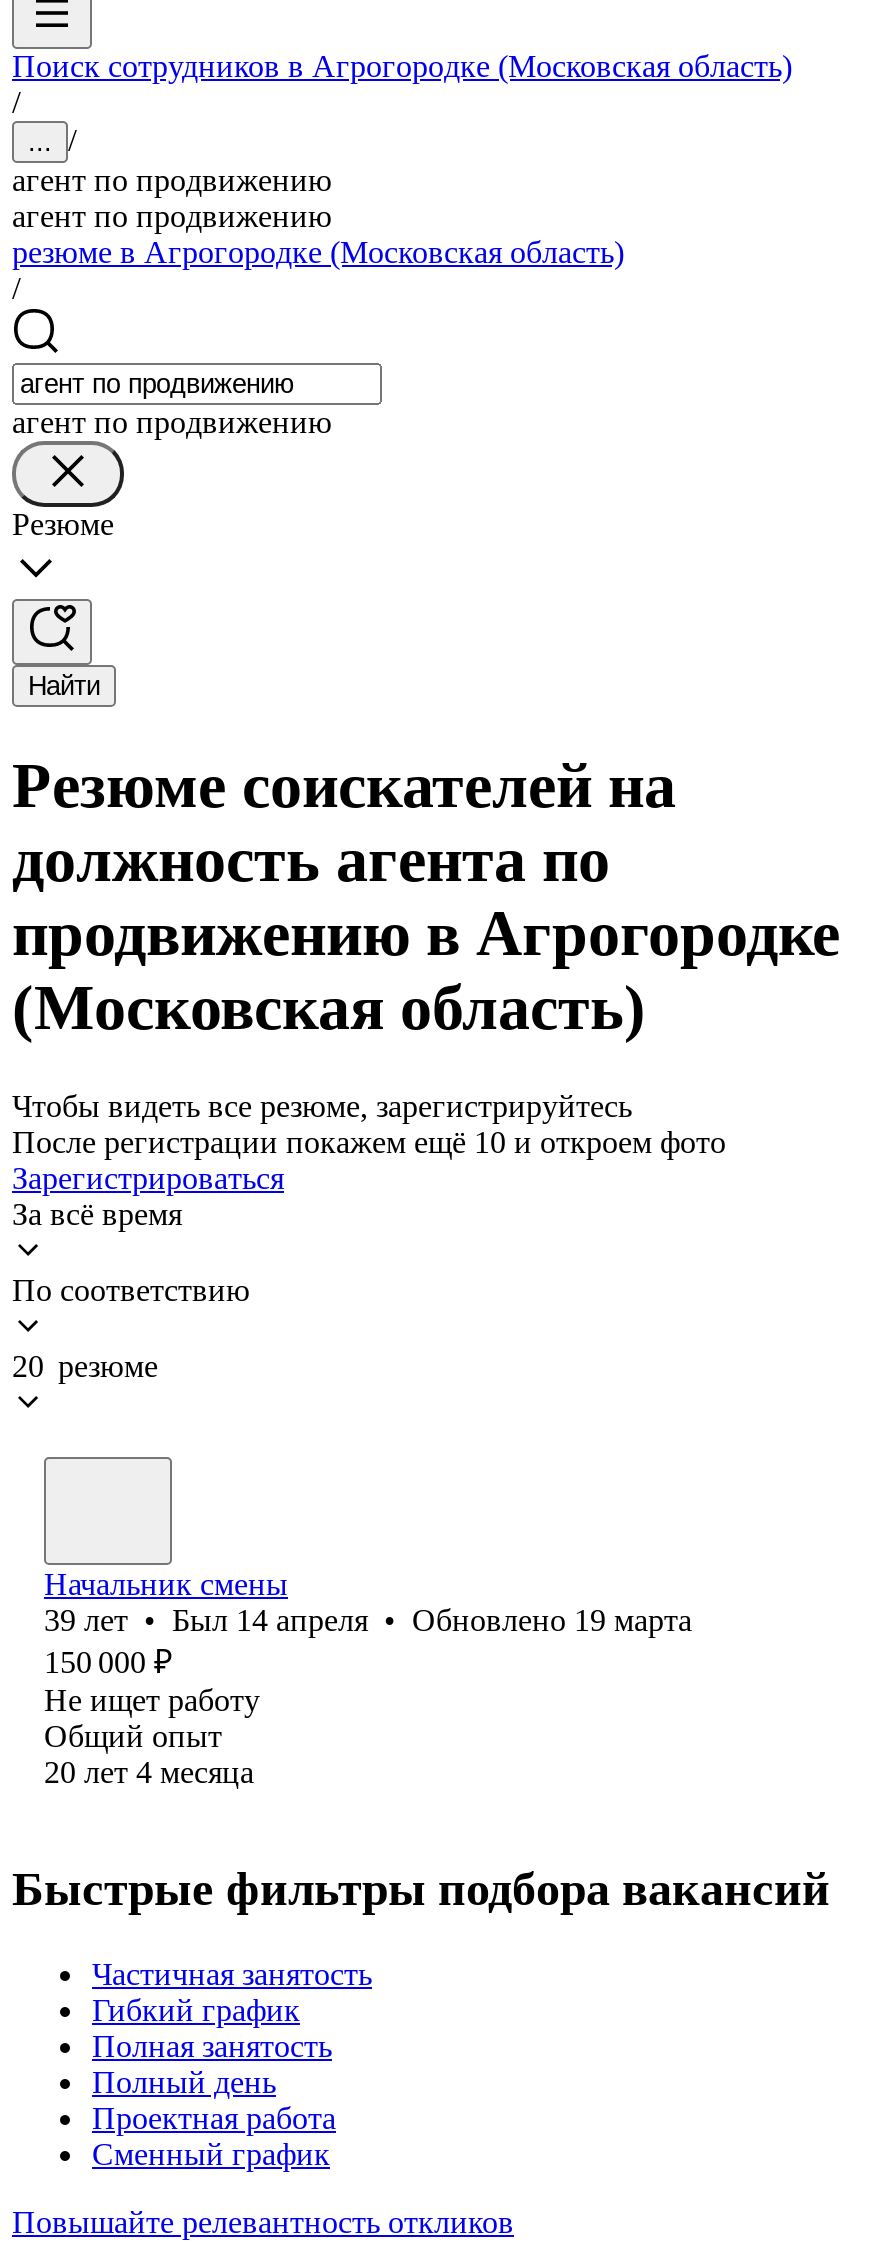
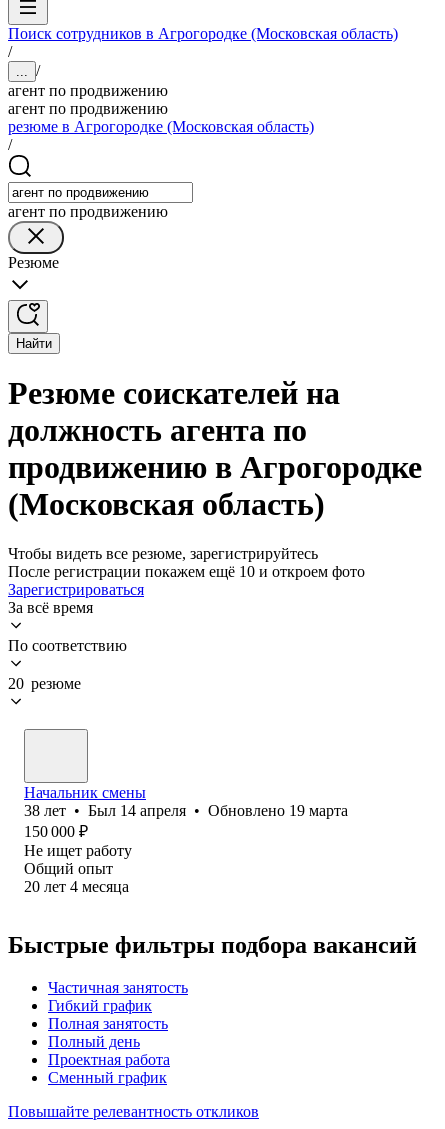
- 39 лет • Был 14 апреля • Обновлено 19 марта
+ 38 лет • Был 14 апреля • Обновлено 19 марта
